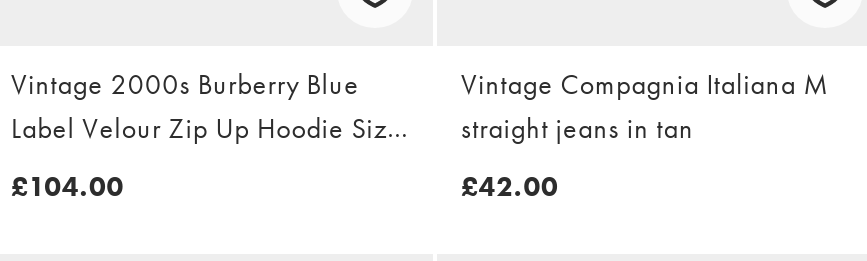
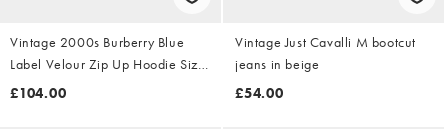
- Vintage Compagnia Italiana M
- straight jeans in tan
+ Vintage Just Cavalli M bootcut
+ jeans in beige

- £42.00
+ £54.00
